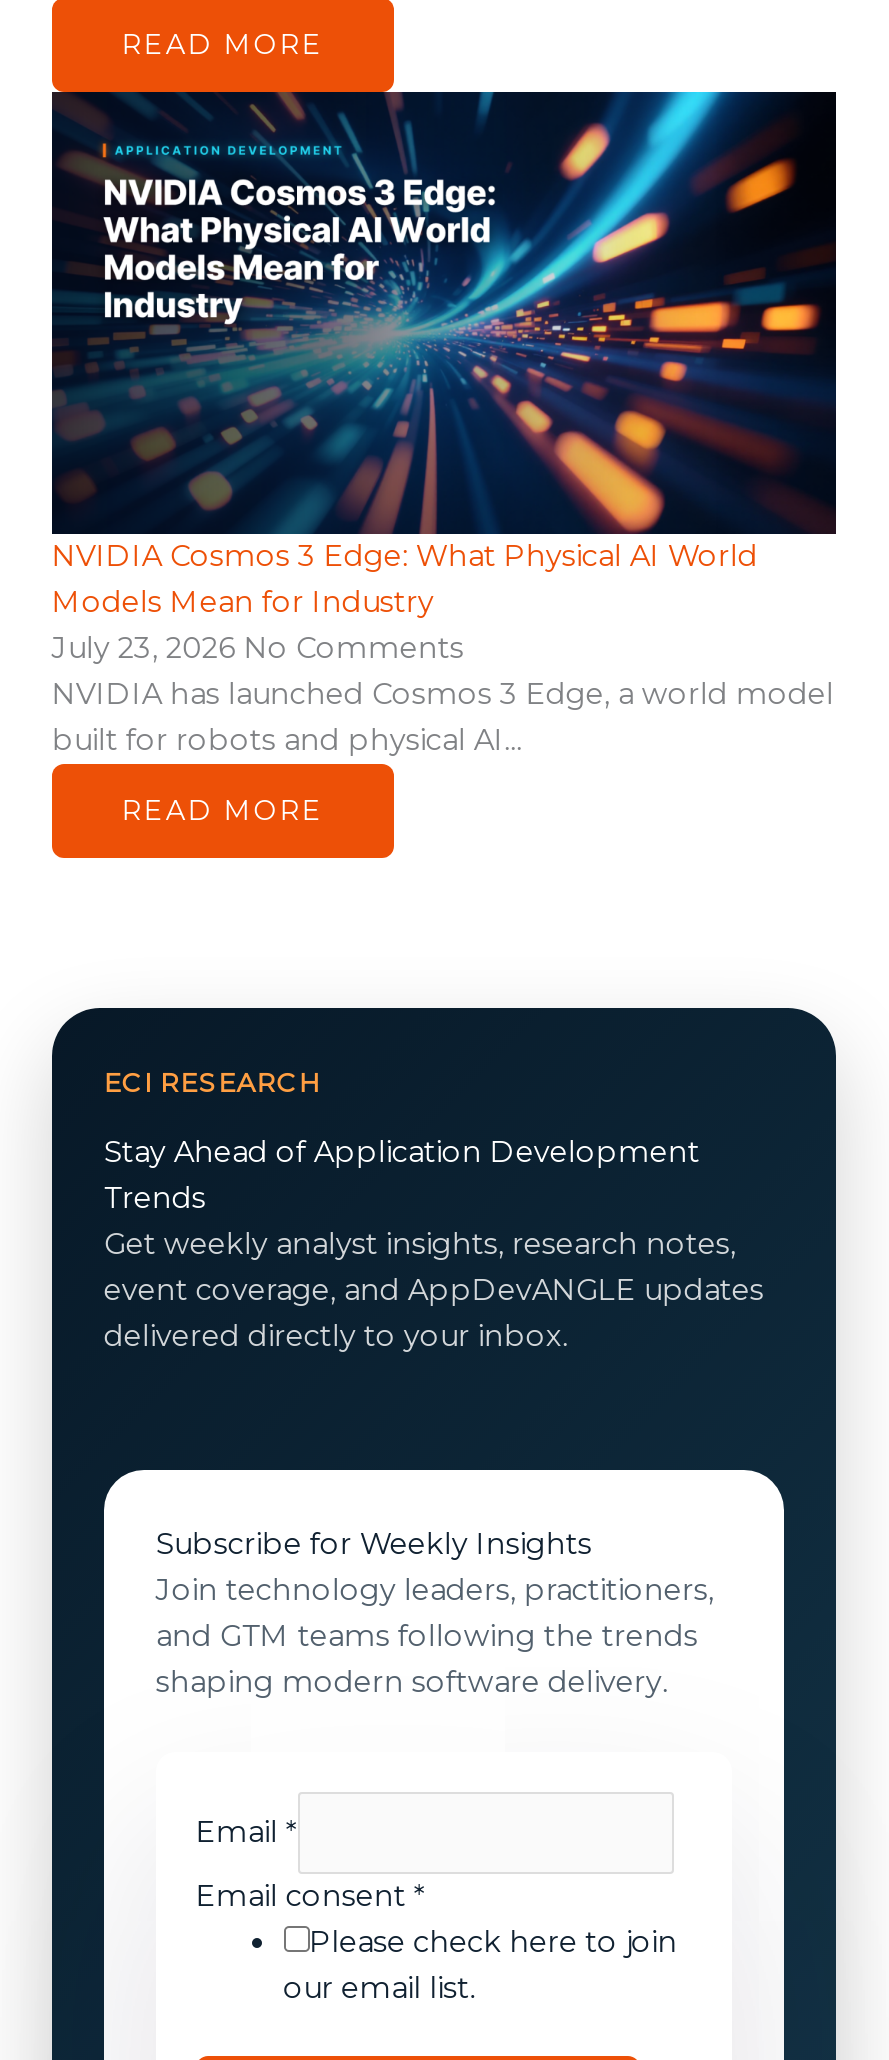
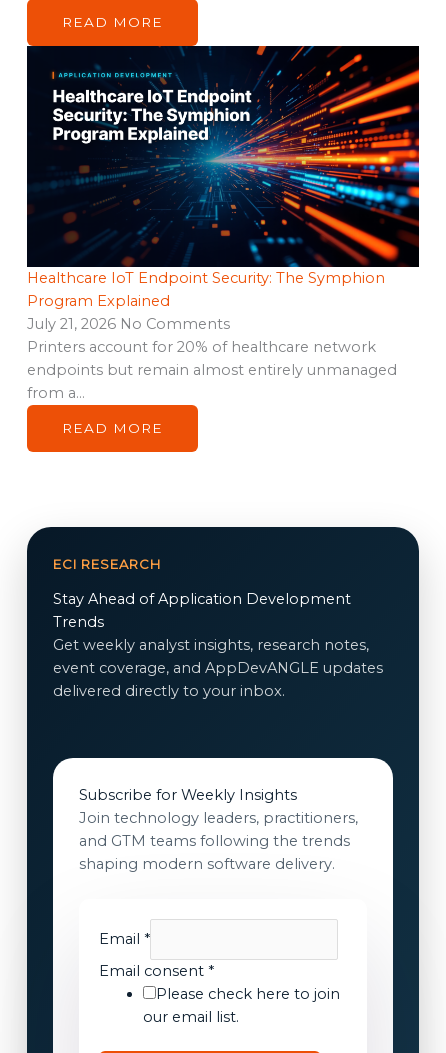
- [image]
- NVIDIA Cosmos 3 Edge: What Physical AI World
- Models Mean for Industry
- July 23, 2026 No Comments
- NVIDIA has launched Cosmos 3 Edge, a world model
- built for robots and physical AI…
+ [image]
+ Healthcare IoT Endpoint Security: The Symphion
+ Program Explained
+ July 21, 2026 No Comments
+ Printers account for 20% of healthcare network
+ endpoints but remain almost entirely unmanaged
+ from a…
